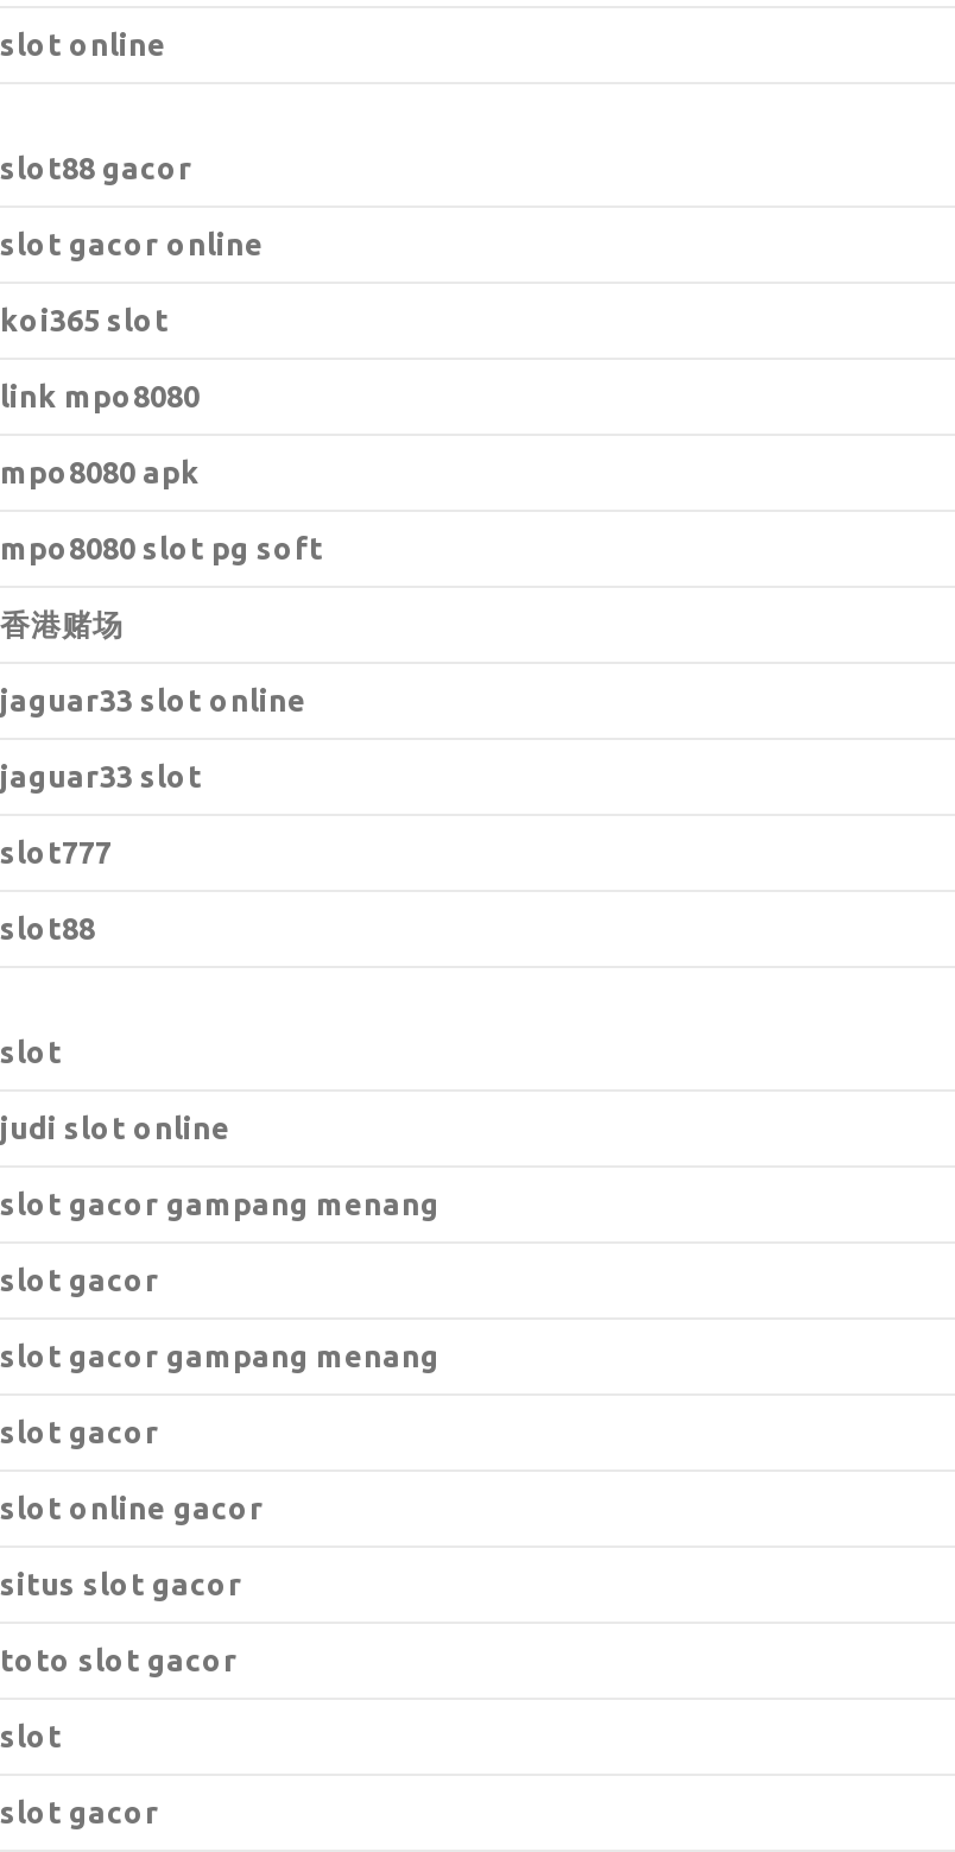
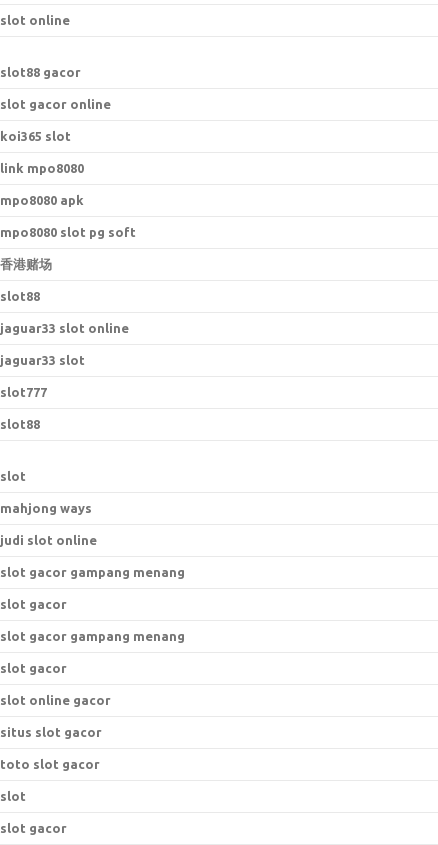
+ slot88

+ mahjong ways
